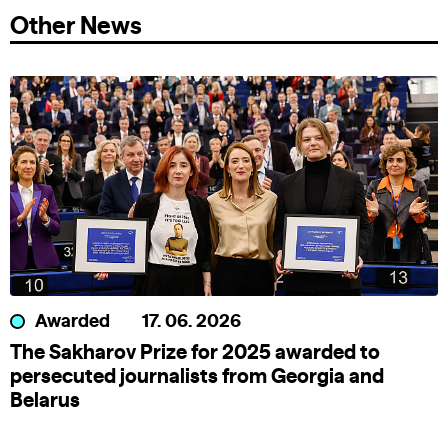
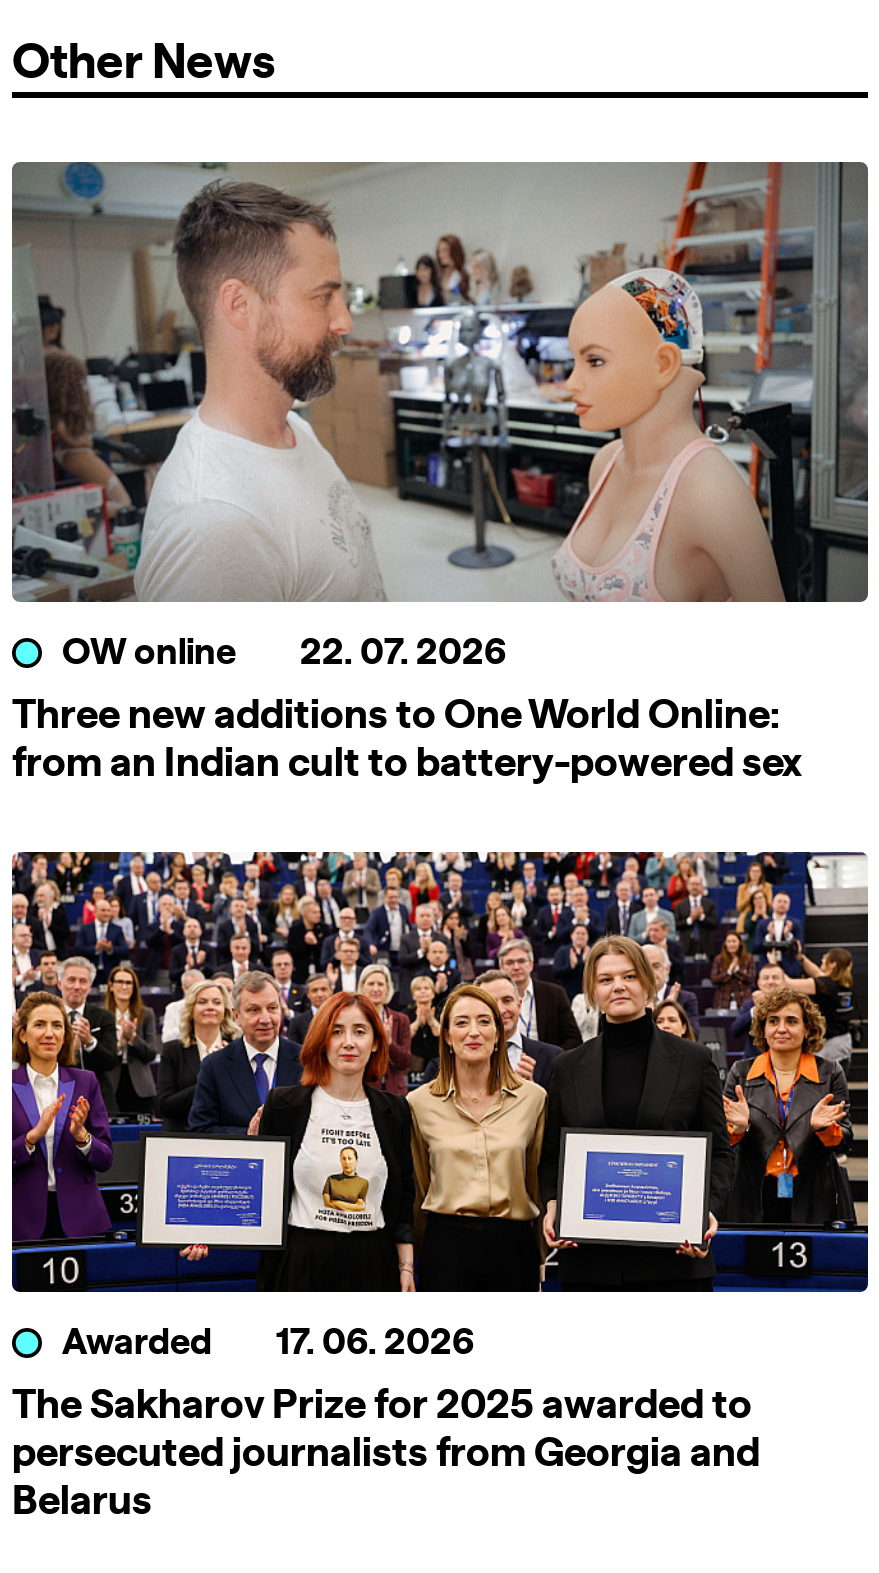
+ [image]
+ OW online
+ 22. 07. 2026
+ Three new additions to One World Online:
+ from an Indian cult to battery-powered sex
